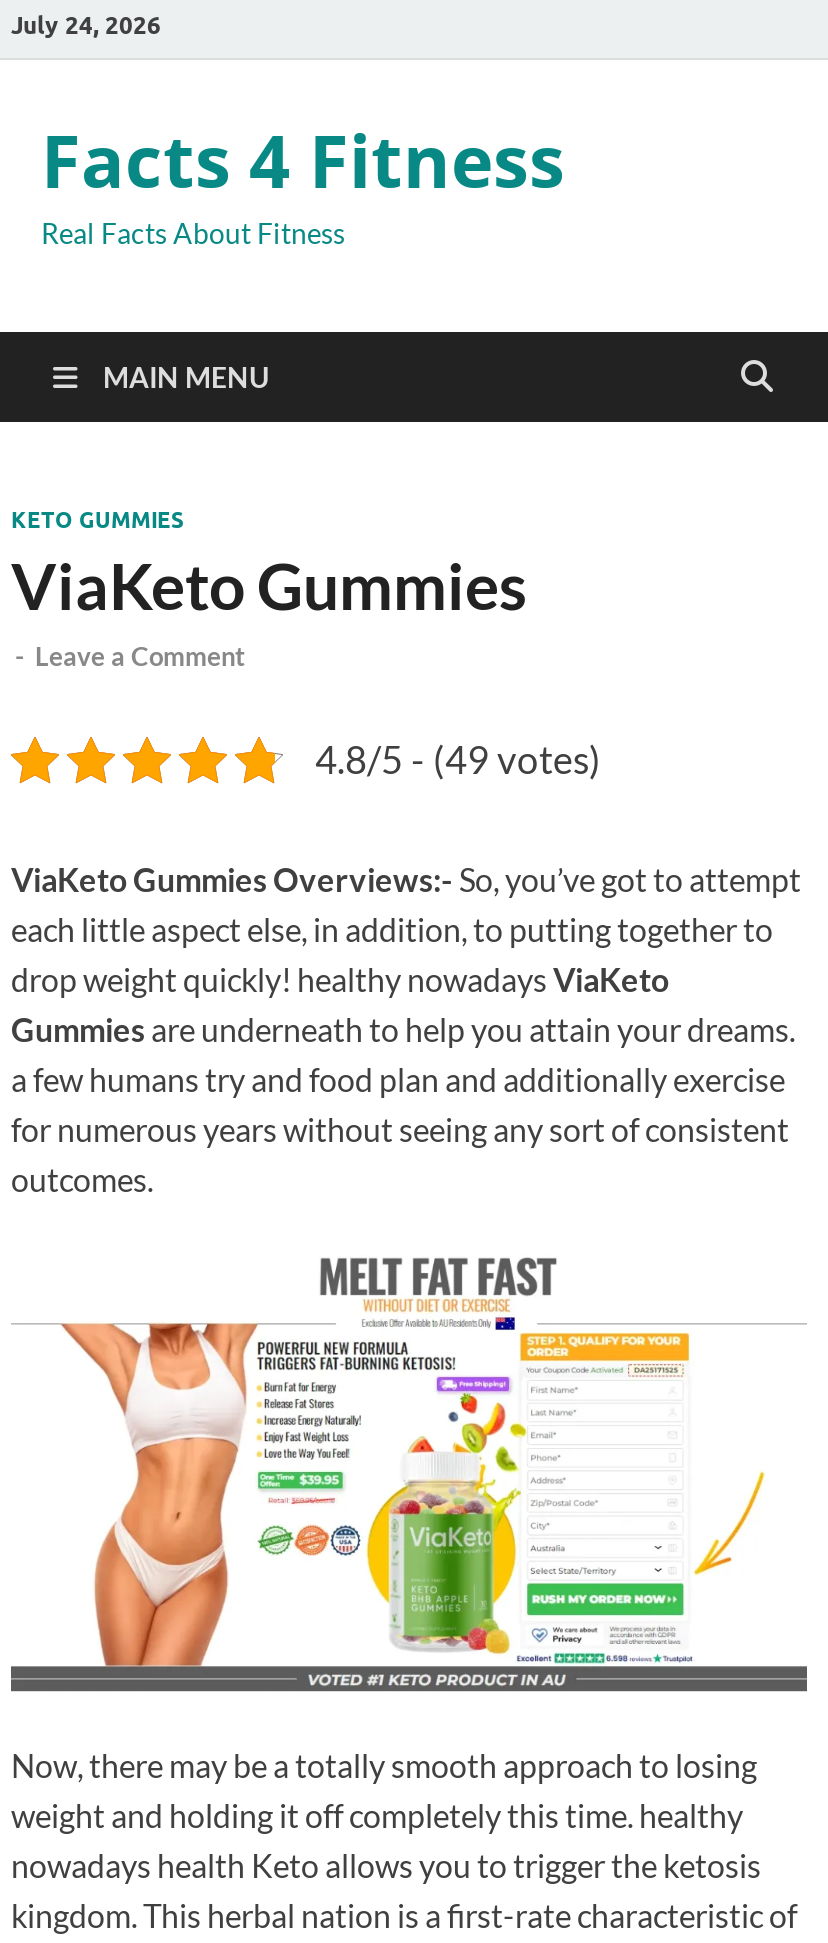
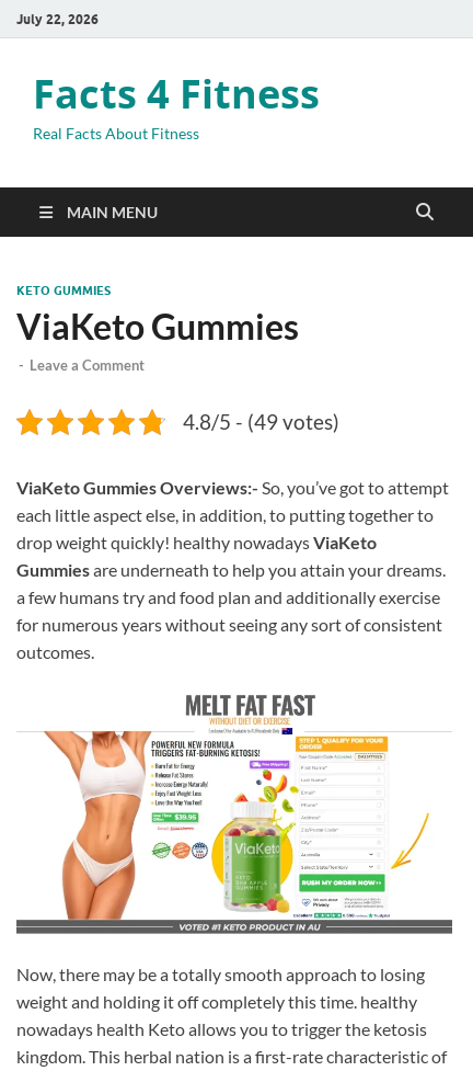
- July 24, 2026
+ July 22, 2026
